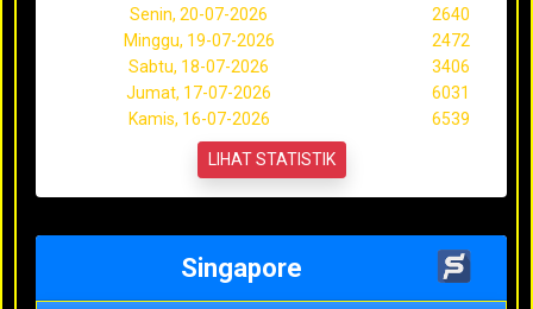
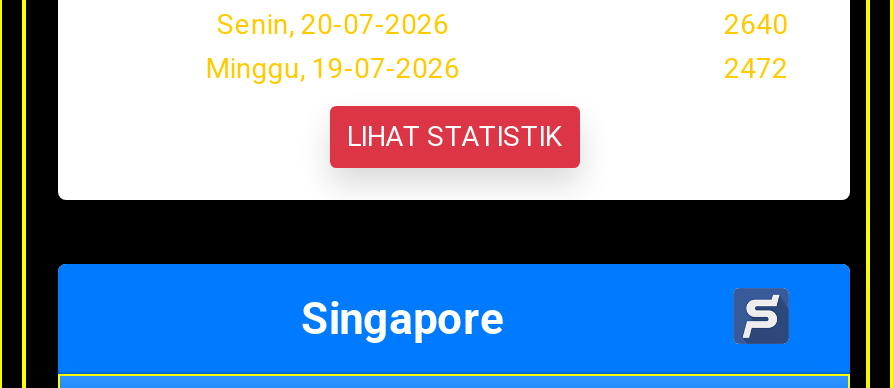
- Sabtu, 18-07-2026
- 3406
- Jumat, 17-07-2026
- 6031
- Kamis, 16-07-2026
- 6539
